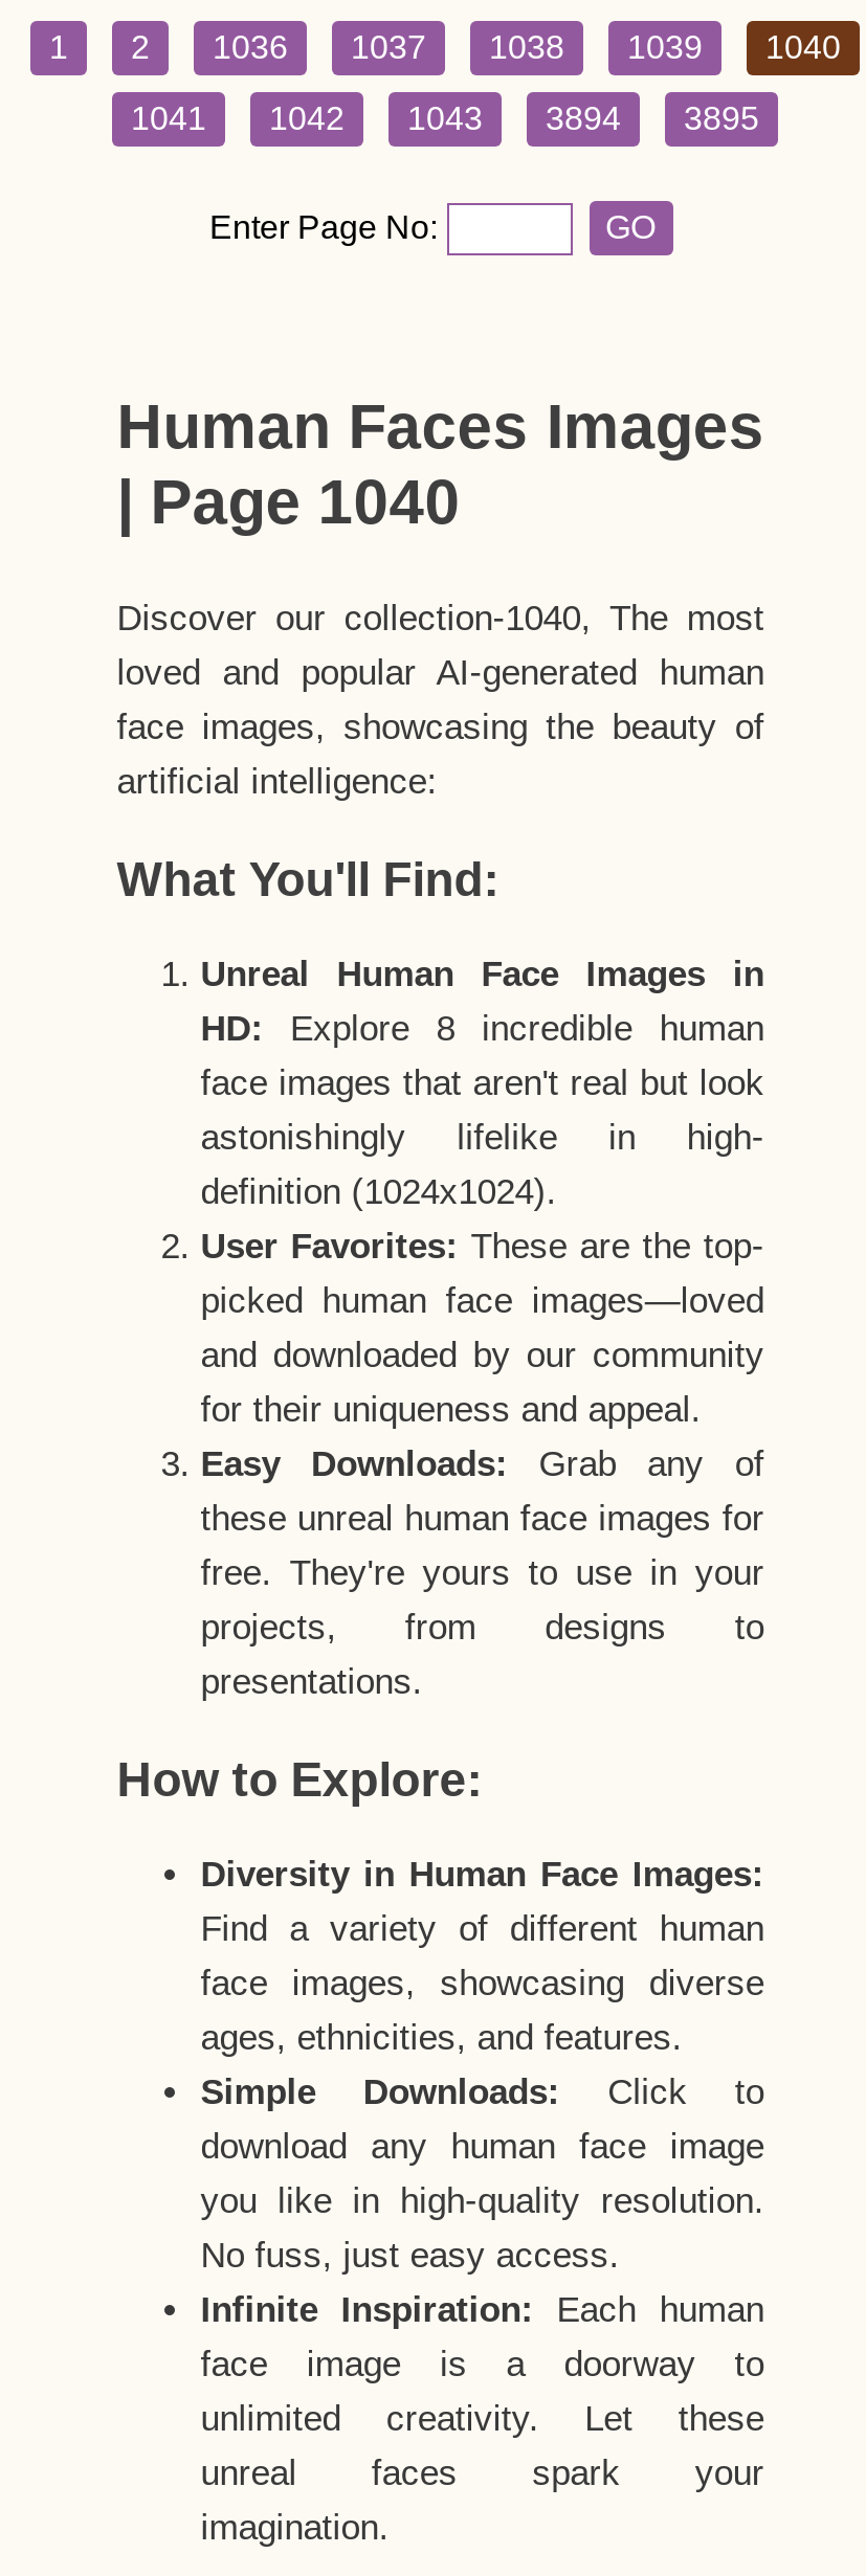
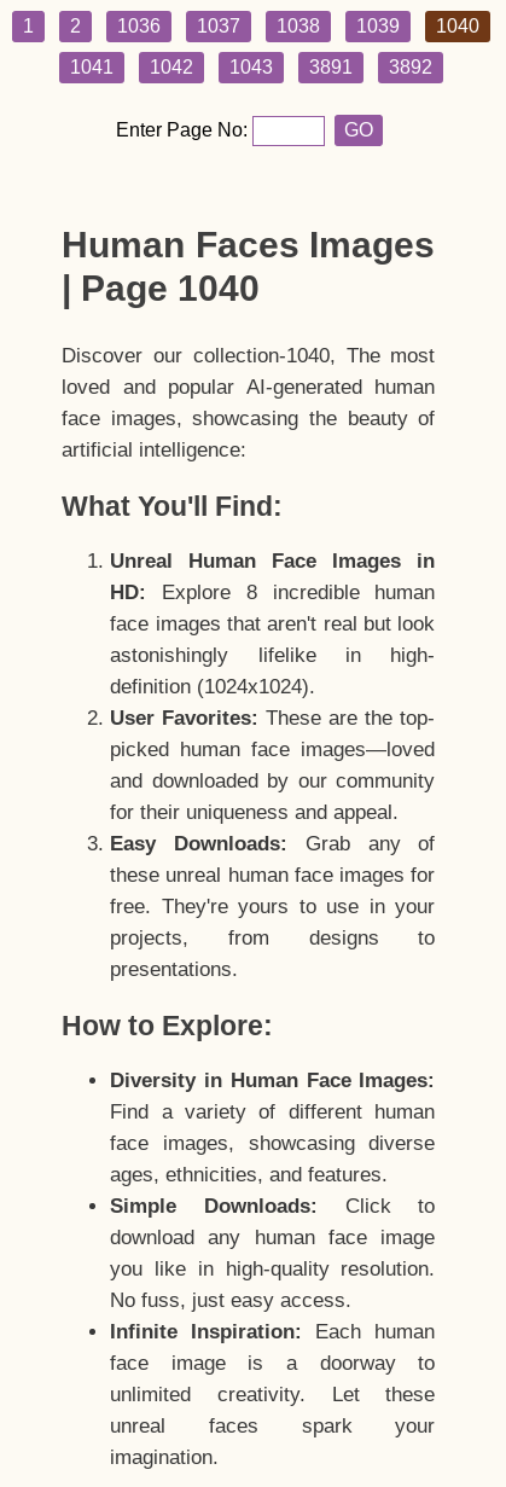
- 3894
+ 3891

- 3895
+ 3892
